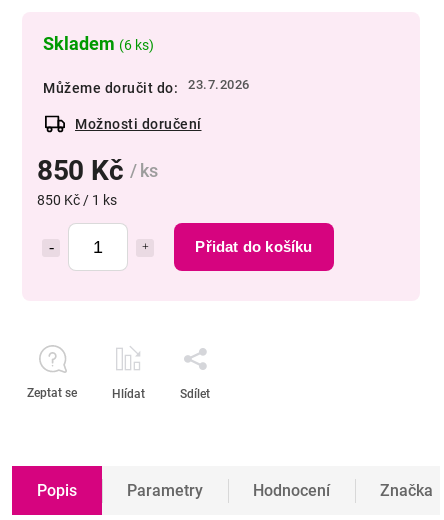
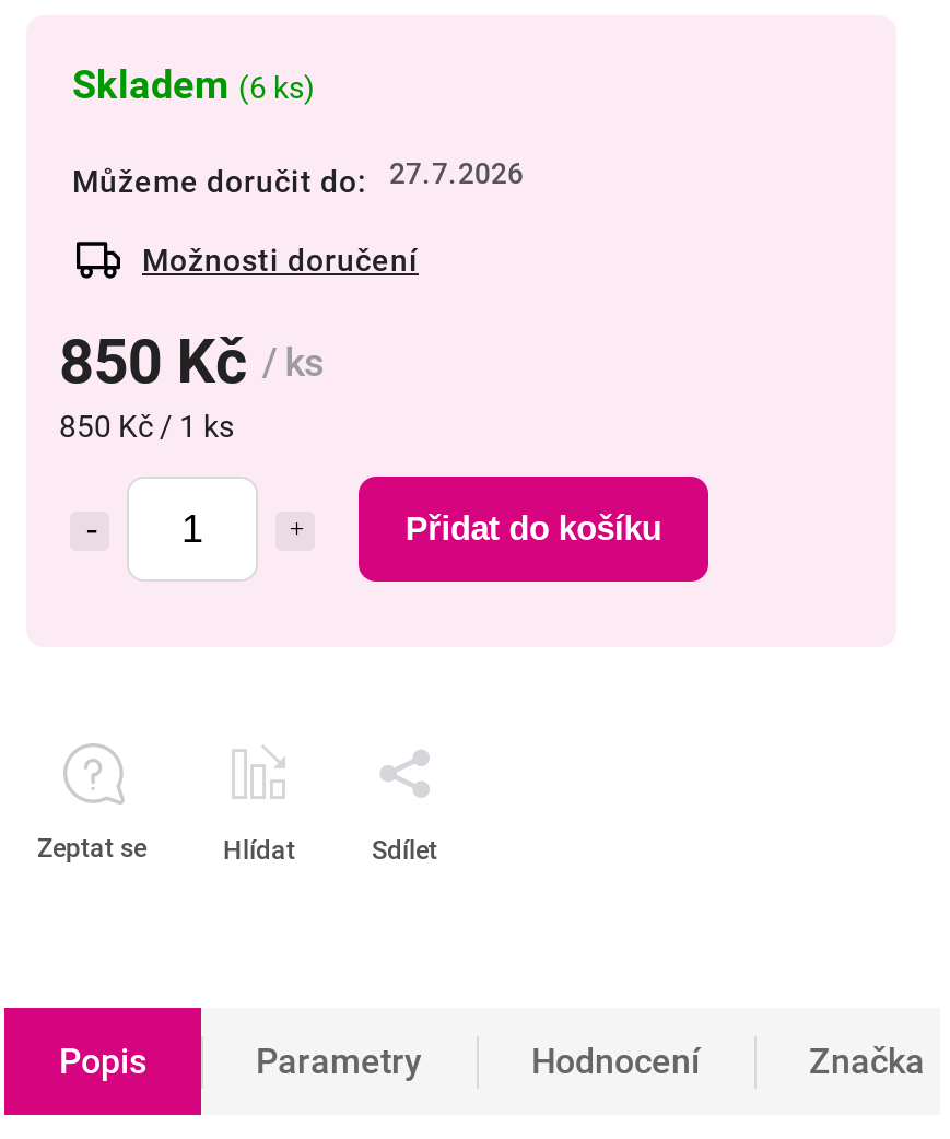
- Můžeme doručit do: 23.7.2026
+ Můžeme doručit do: 27.7.2026
